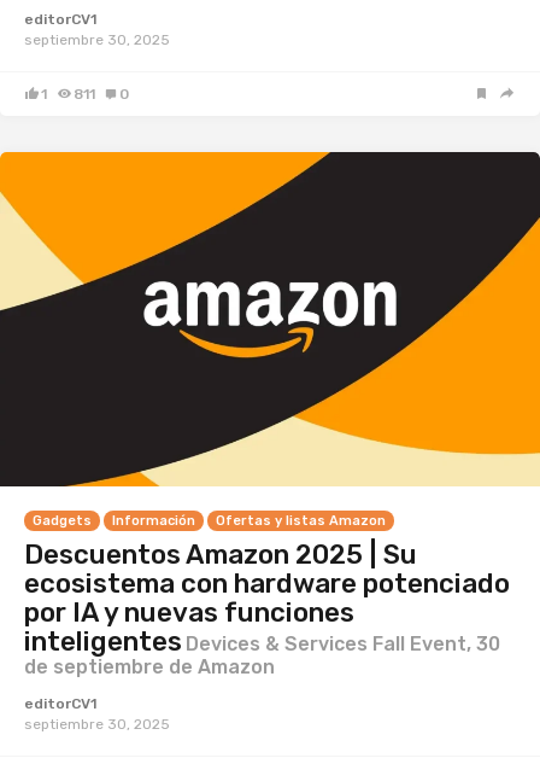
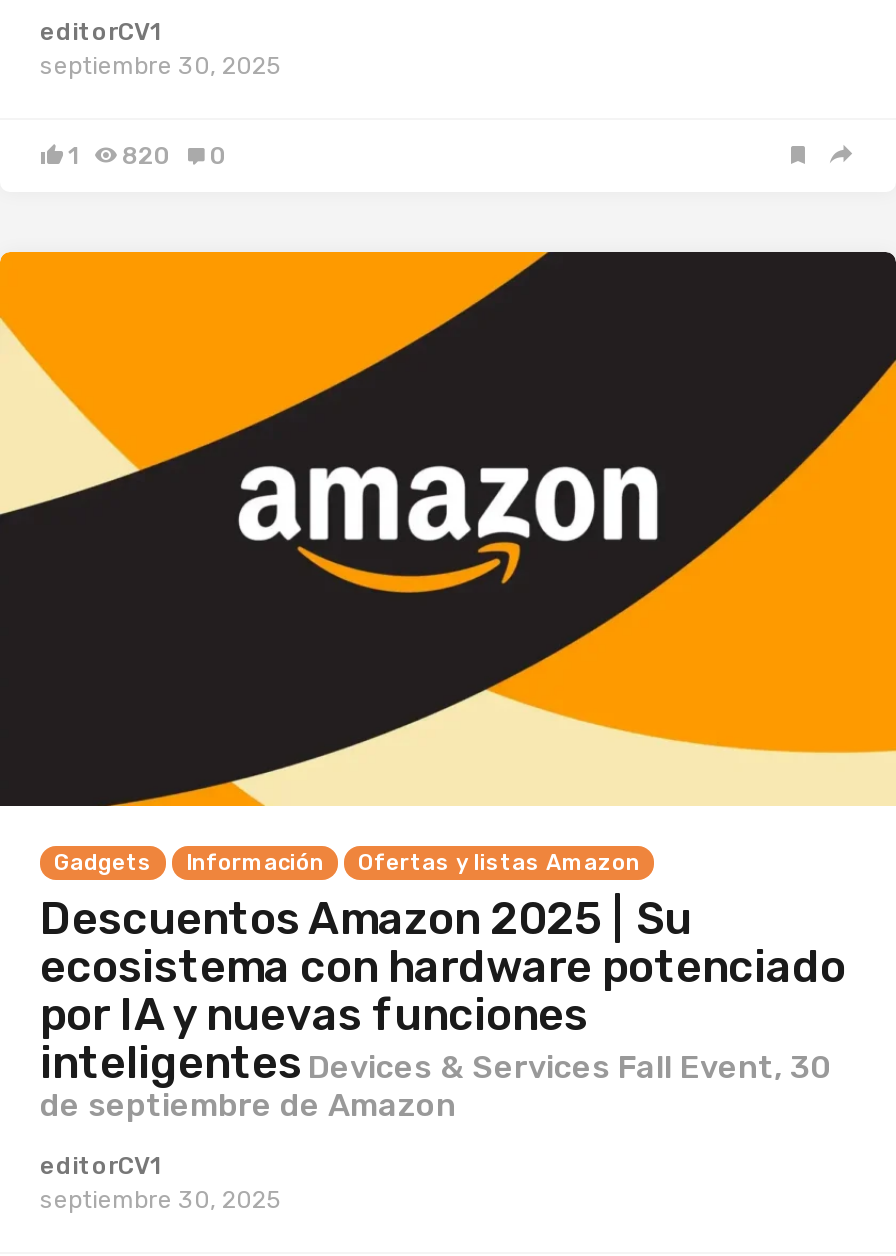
- 1 811 0
+ 1 820 0
